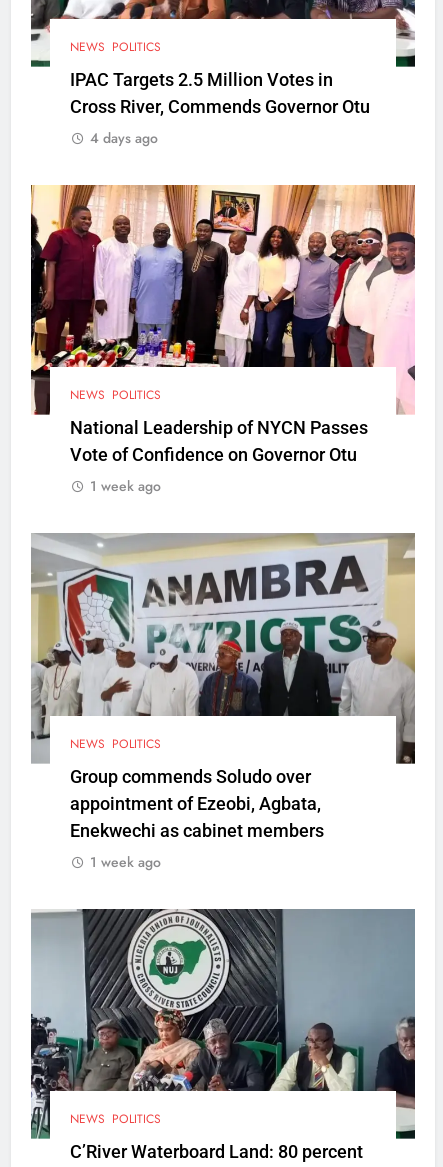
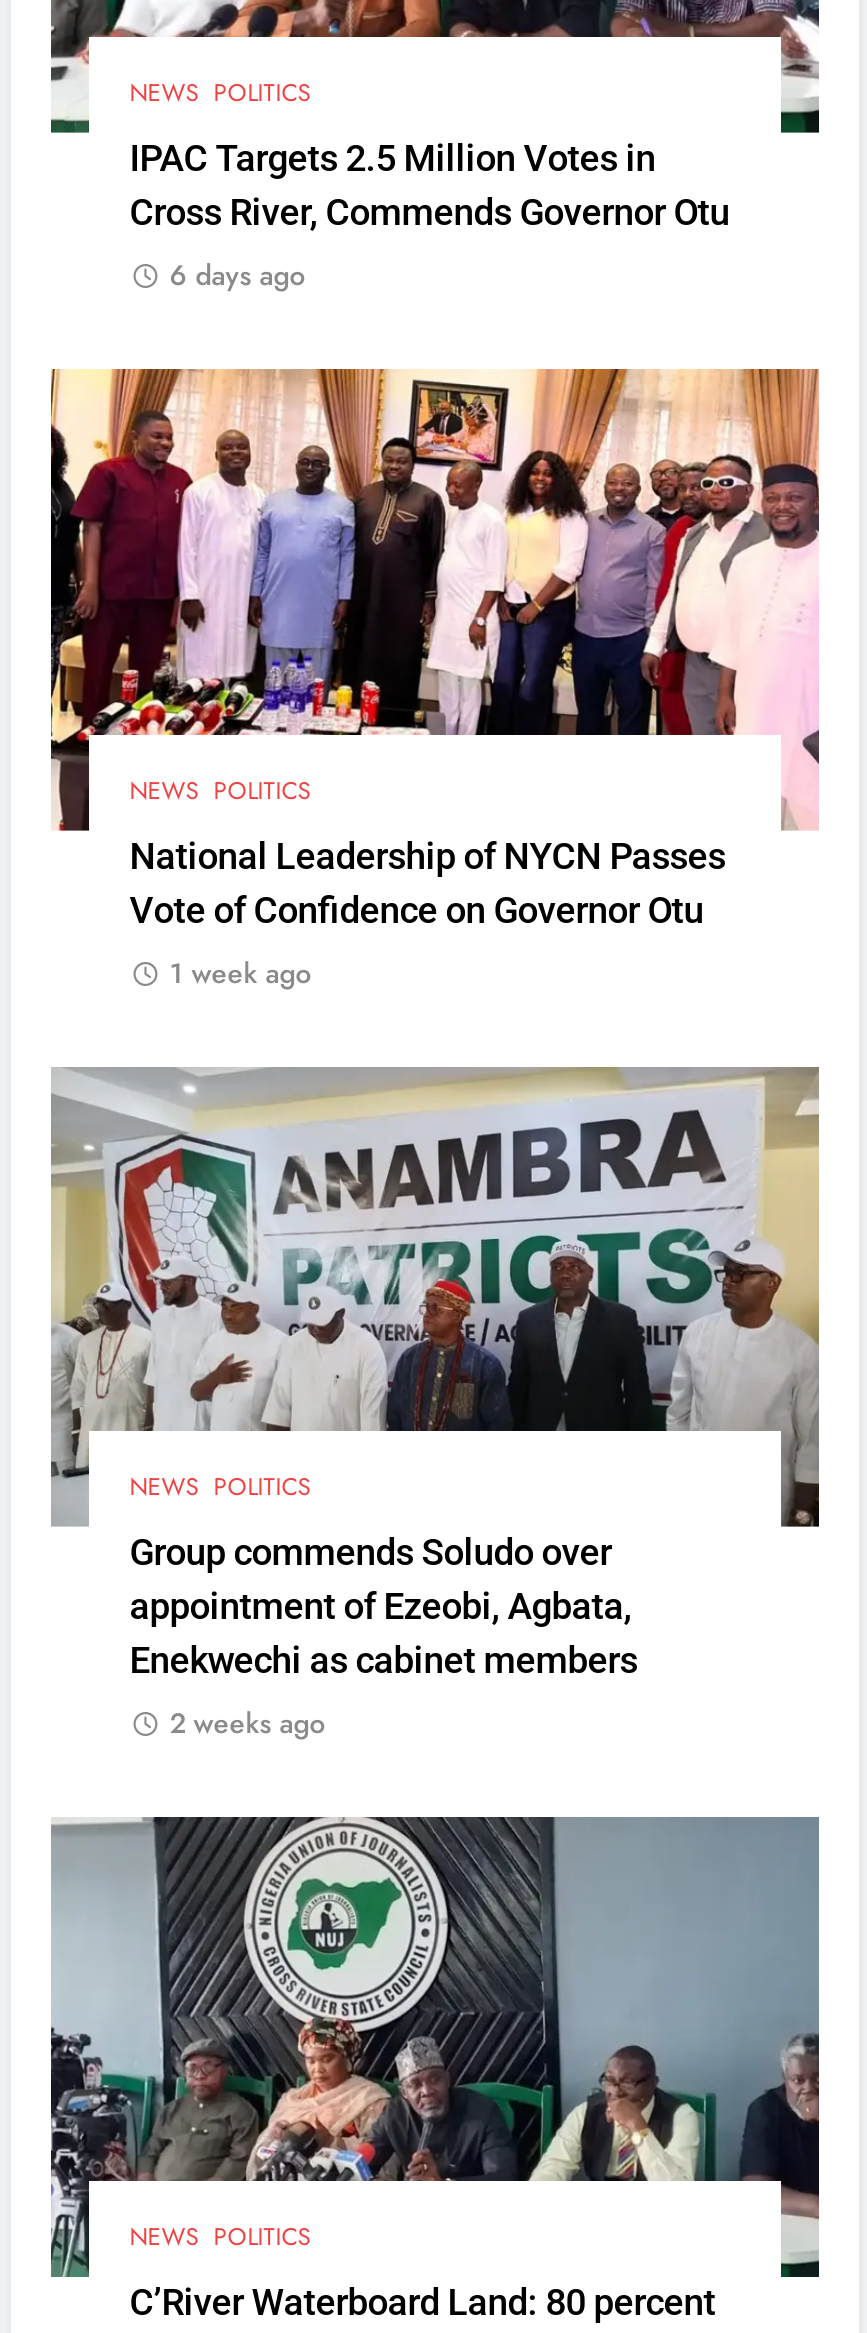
- 4 days ago
+ 6 days ago

- 1 week ago
+ 2 weeks ago
